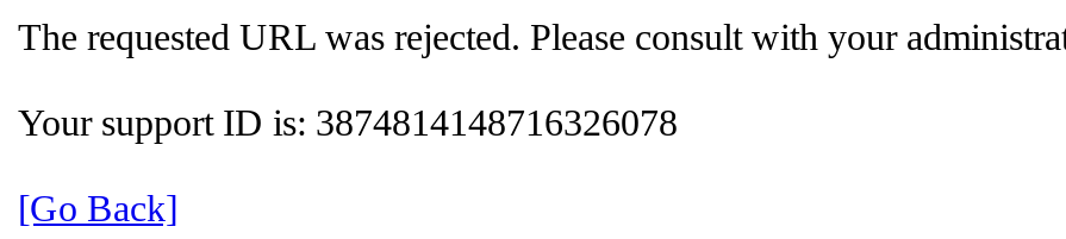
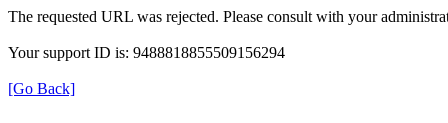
- Your support ID is: 3874814148716326078
+ Your support ID is: 9488818855509156294
